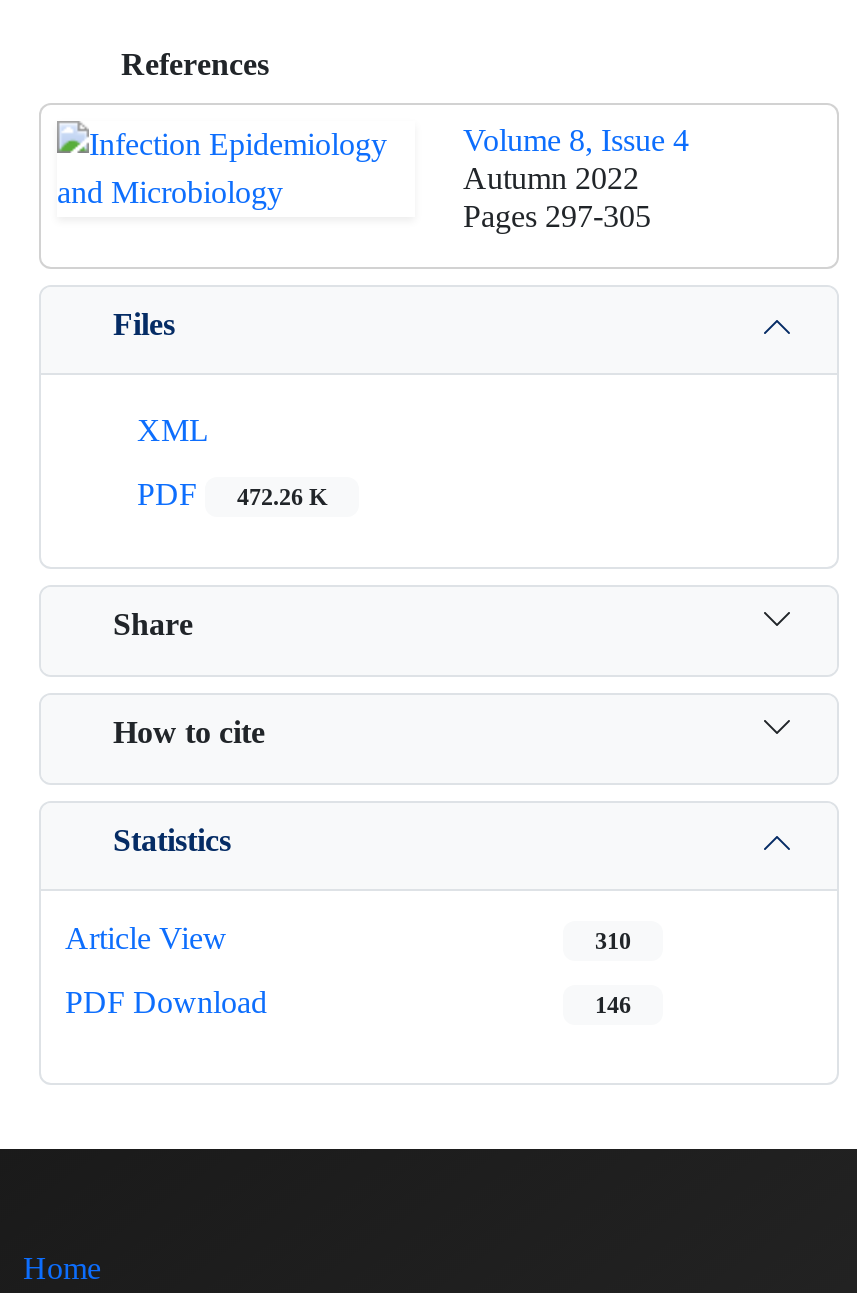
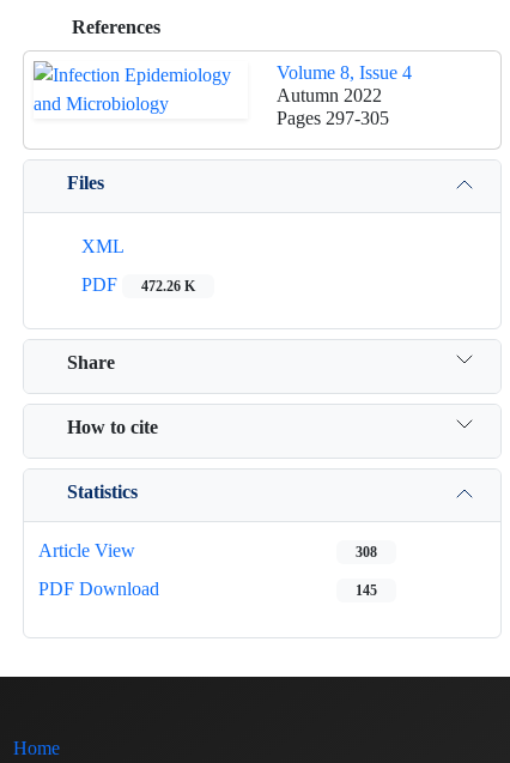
- 310
+ 308

- 146
+ 145
